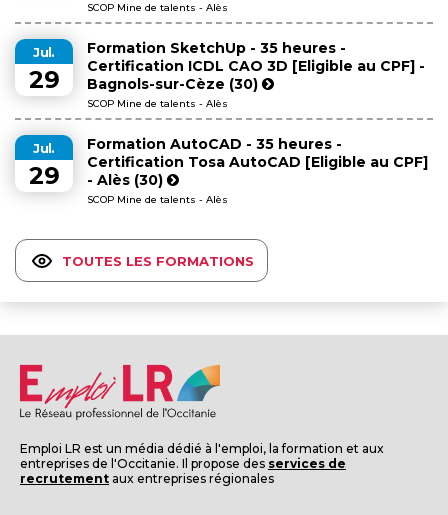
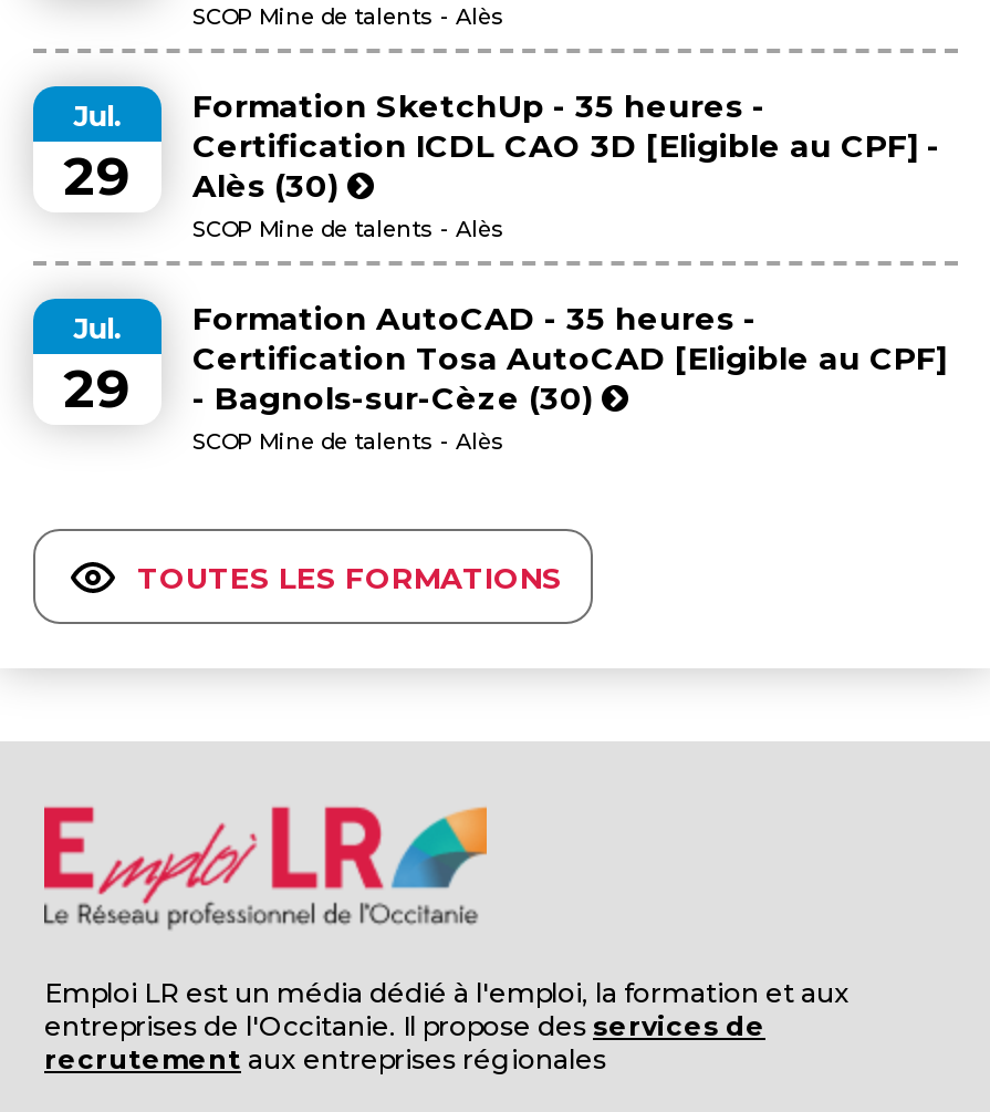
- Bagnols-sur-Cèze (30)
+ Alès (30)

- - Alès (30)
+ - Bagnols-sur-Cèze (30)
